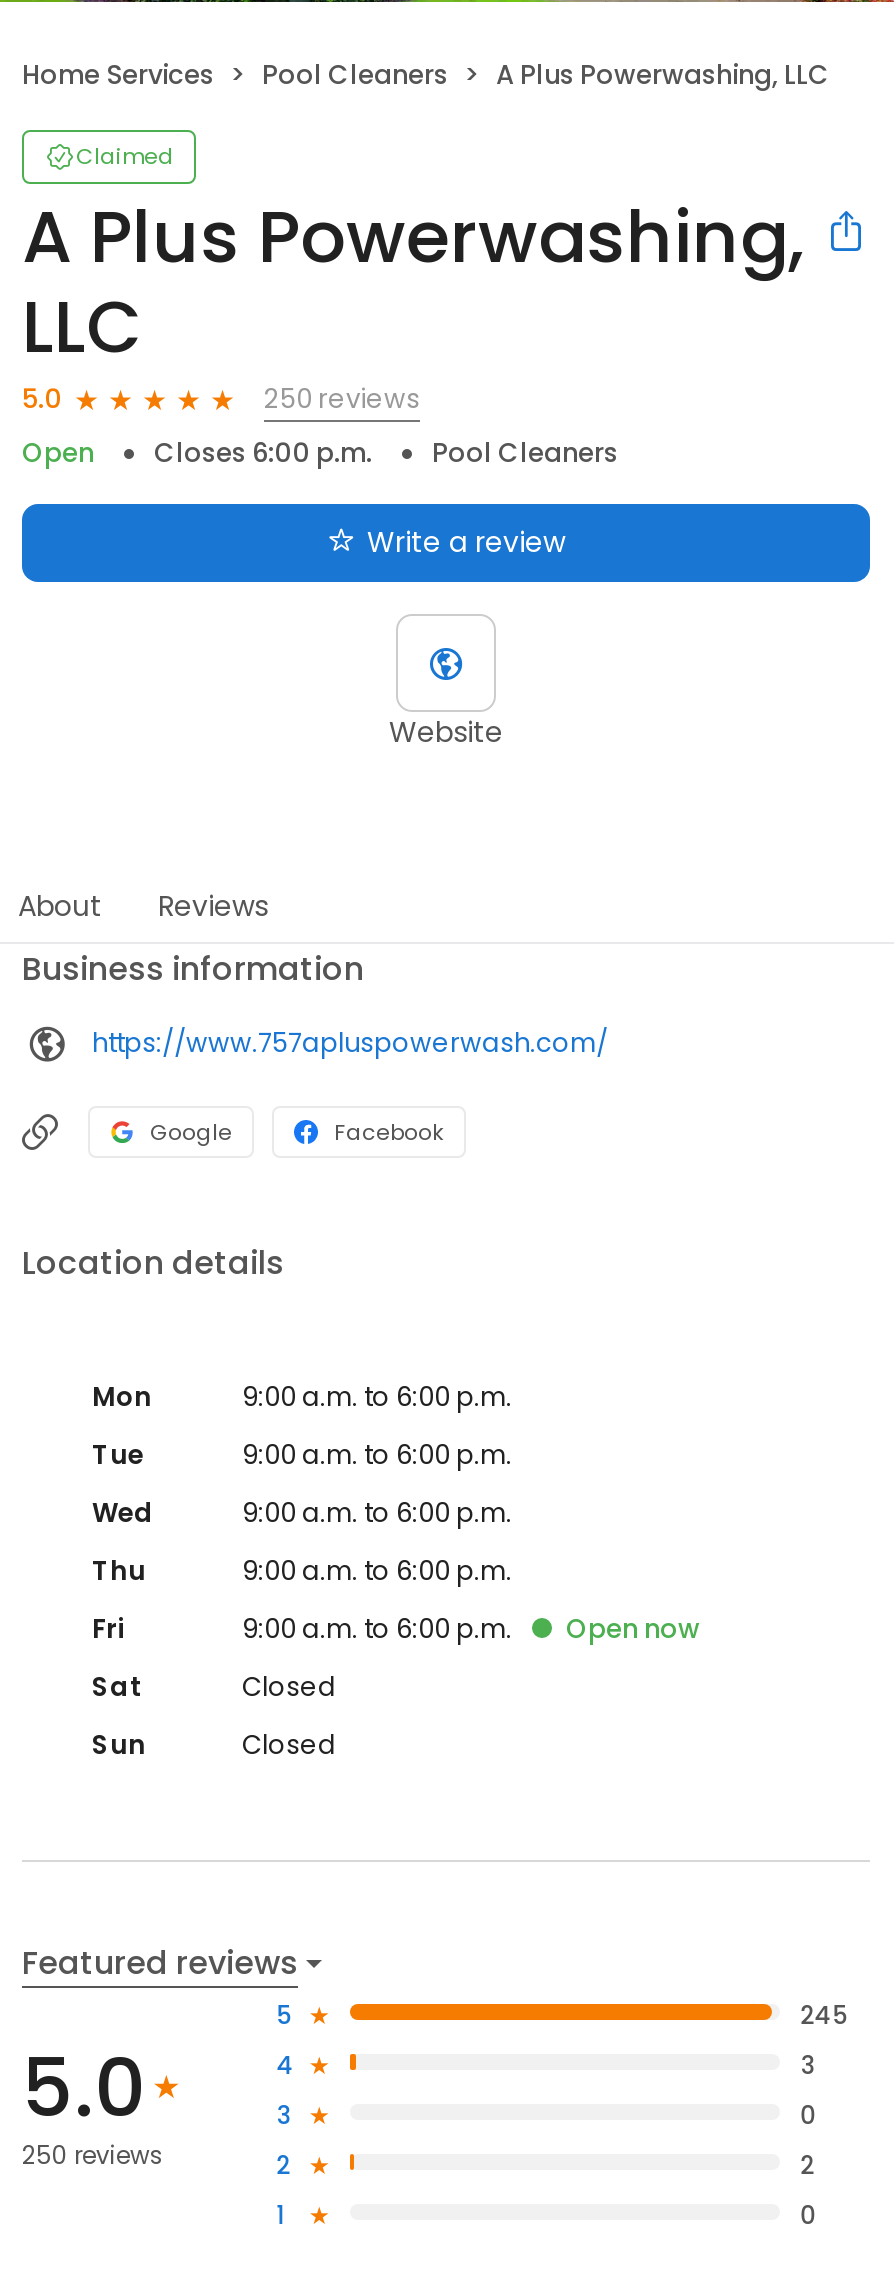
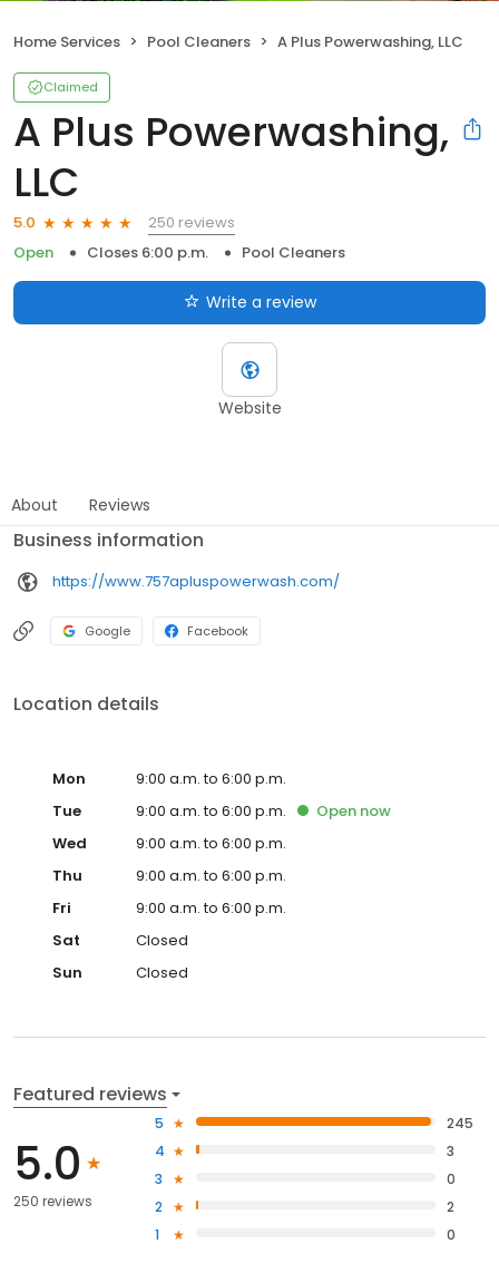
moved up: Open now
